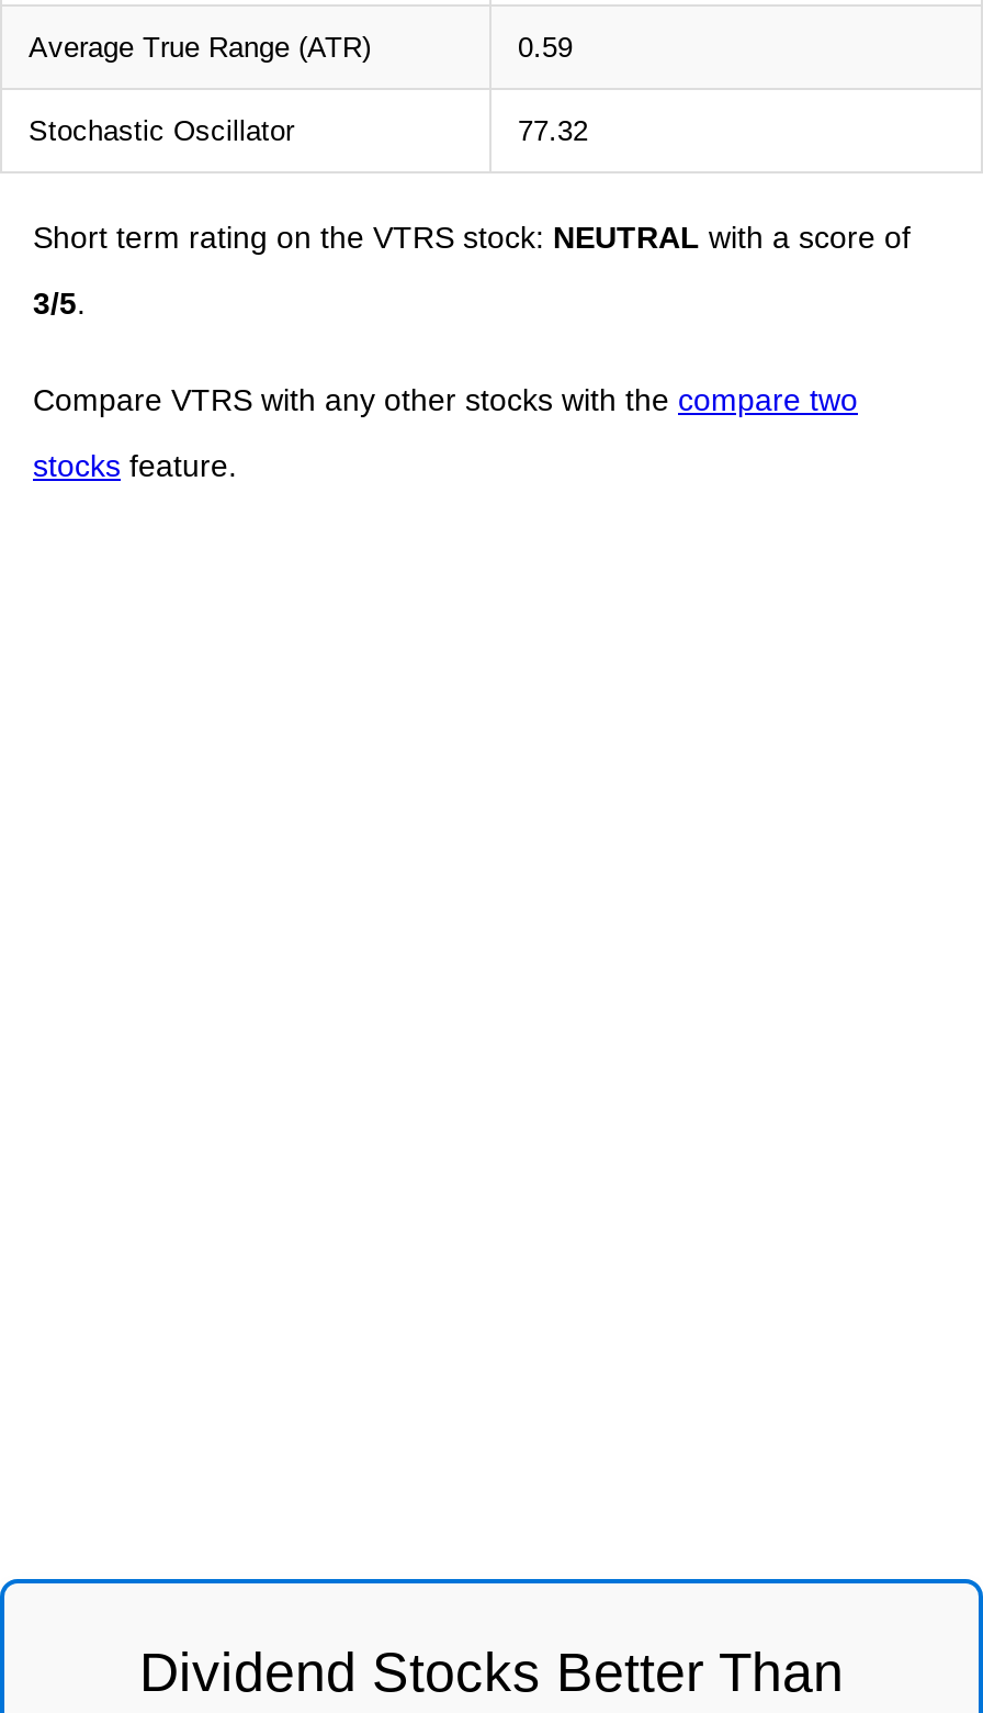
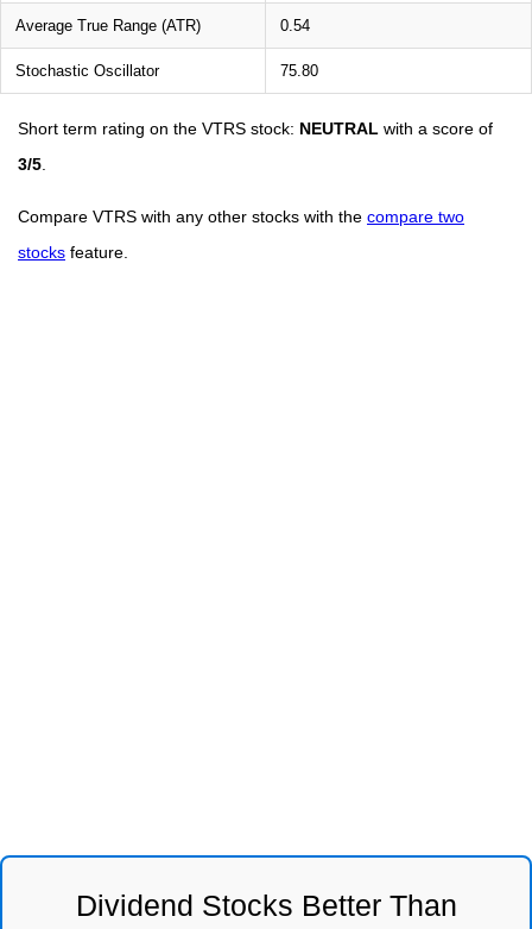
- 0.59
+ 0.54

- 77.32
+ 75.80
